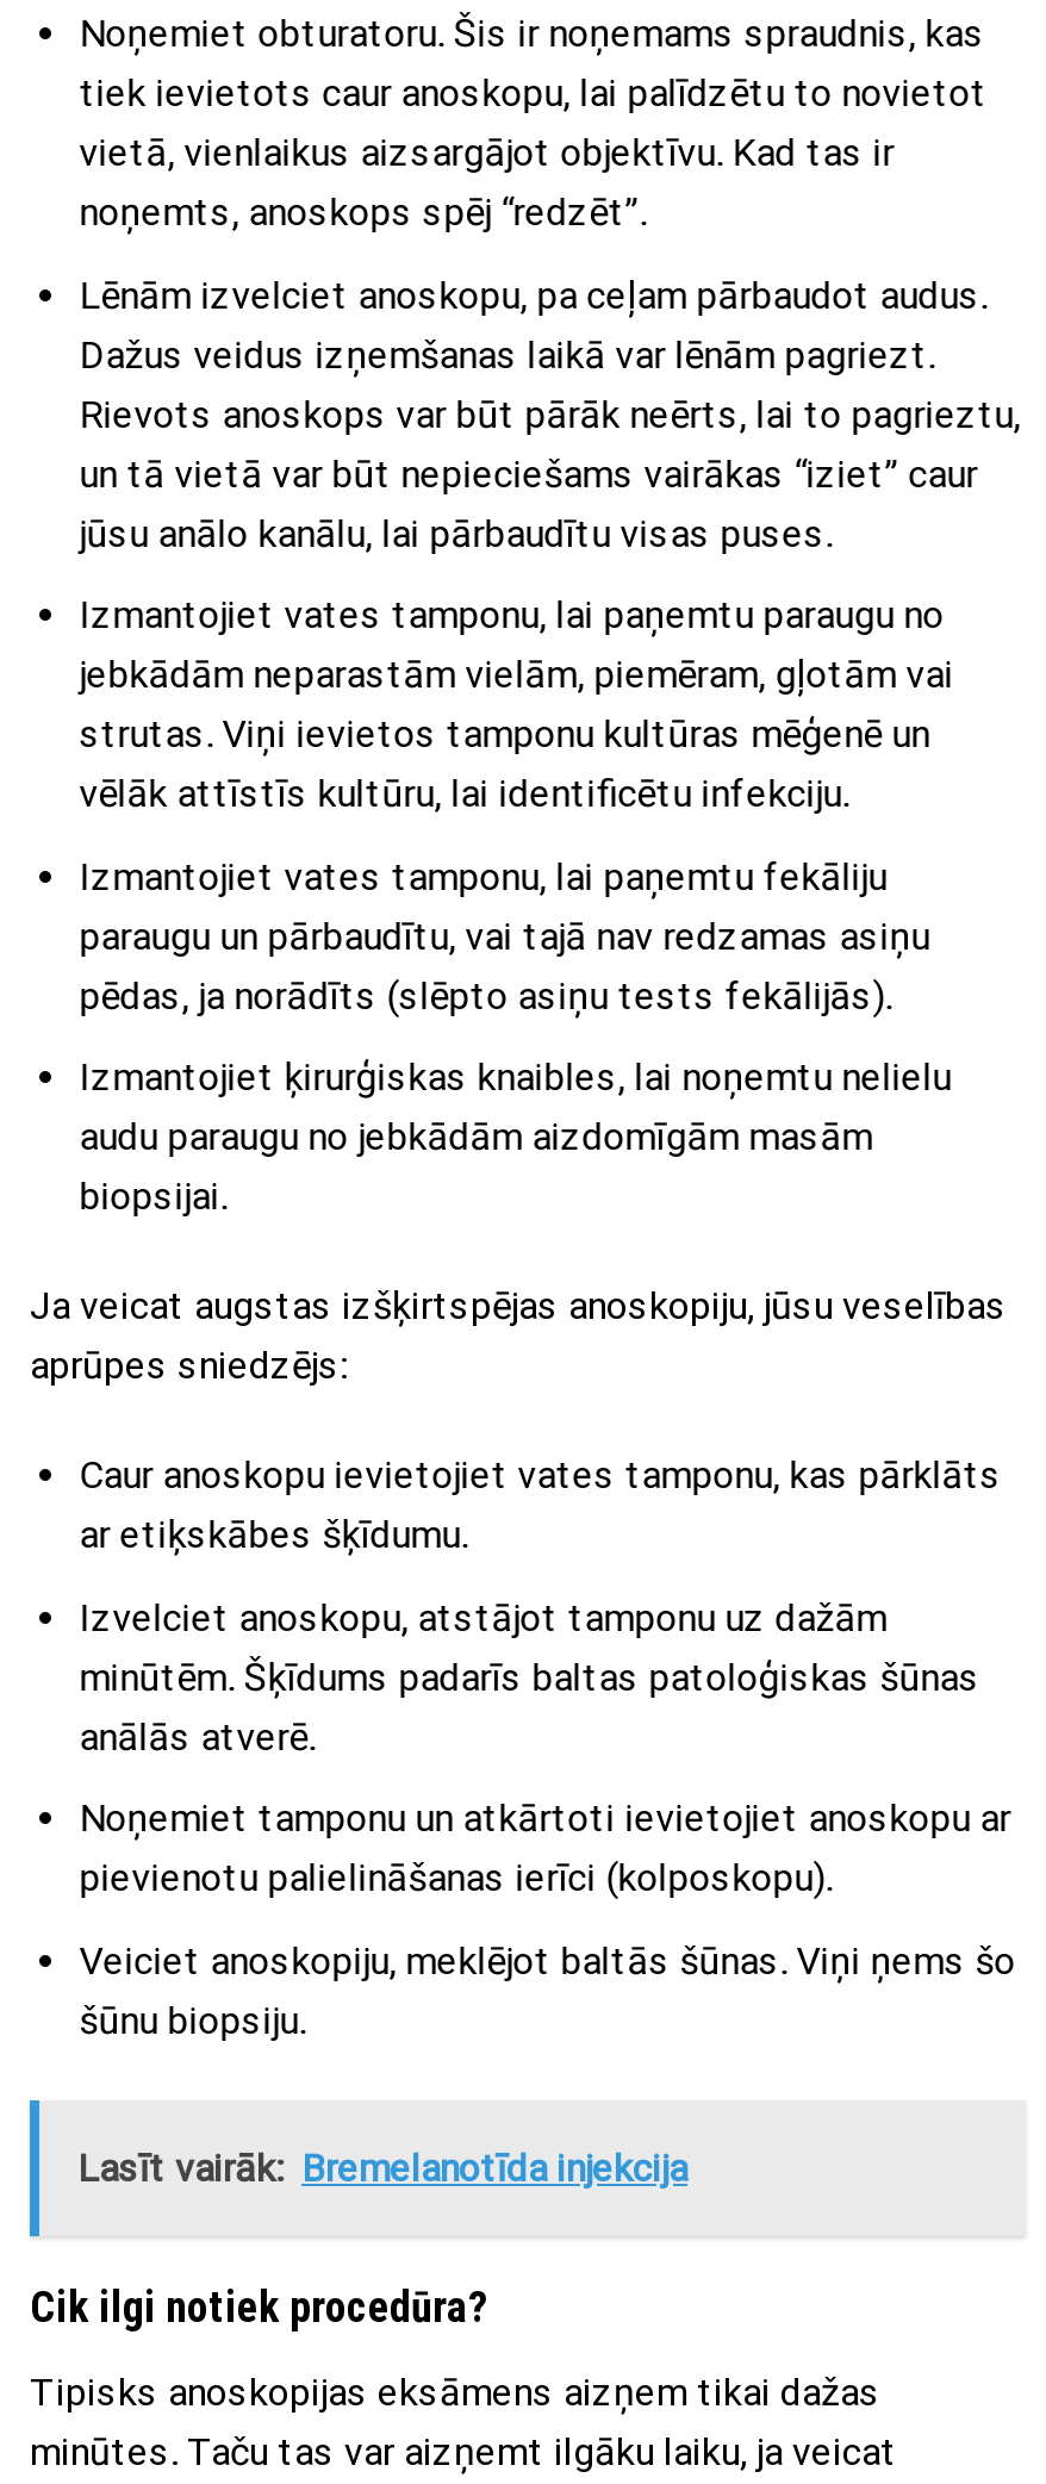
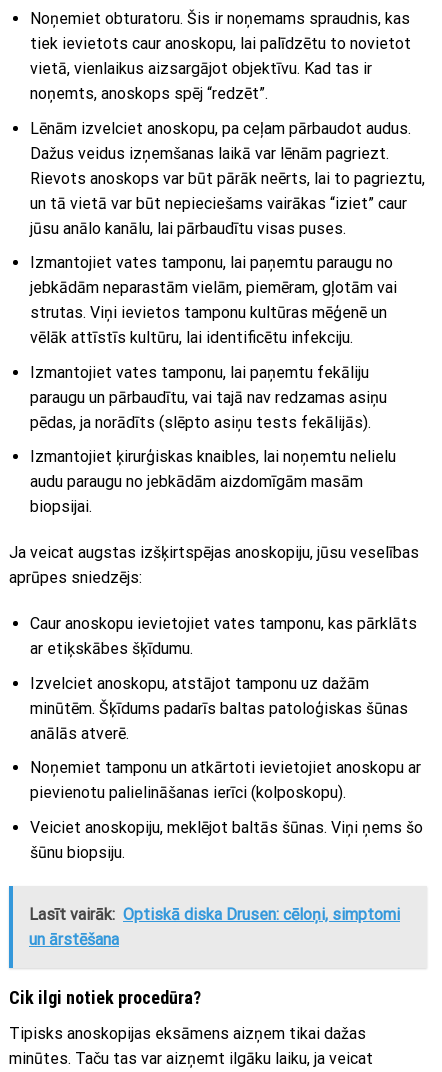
- Lasīt vairāk: Bremelanotīda injekcija
+ Lasīt vairāk: Optiskā diska Drusen: cēloņi, simptomi
+ un ārstēšana
